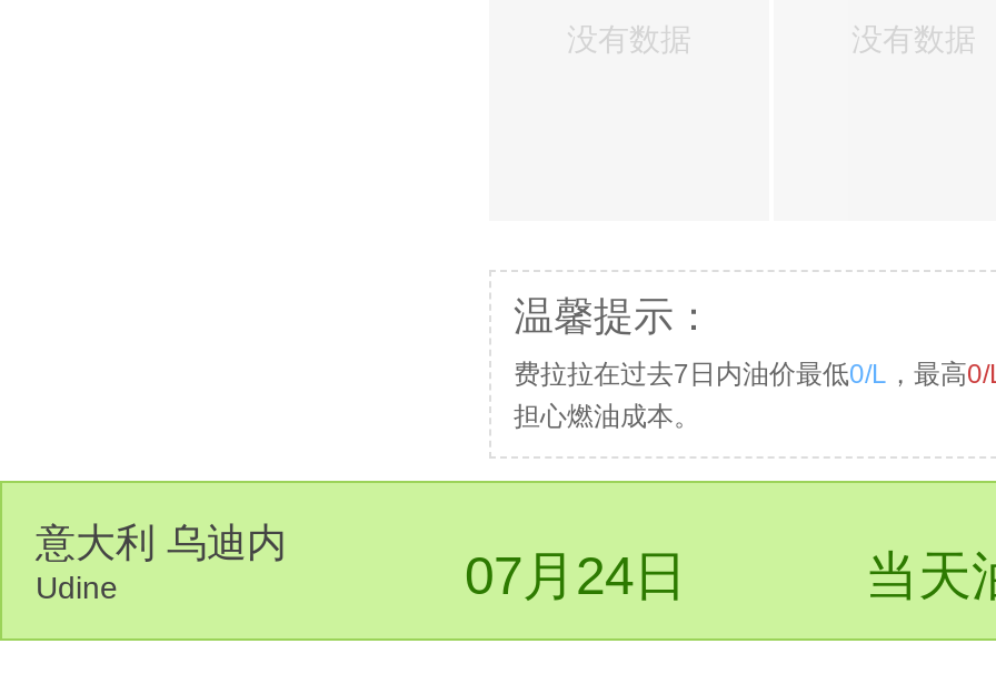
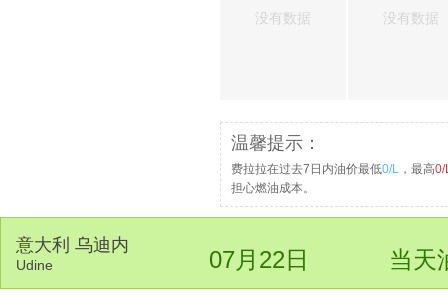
- 07月24日
+ 07月22日
